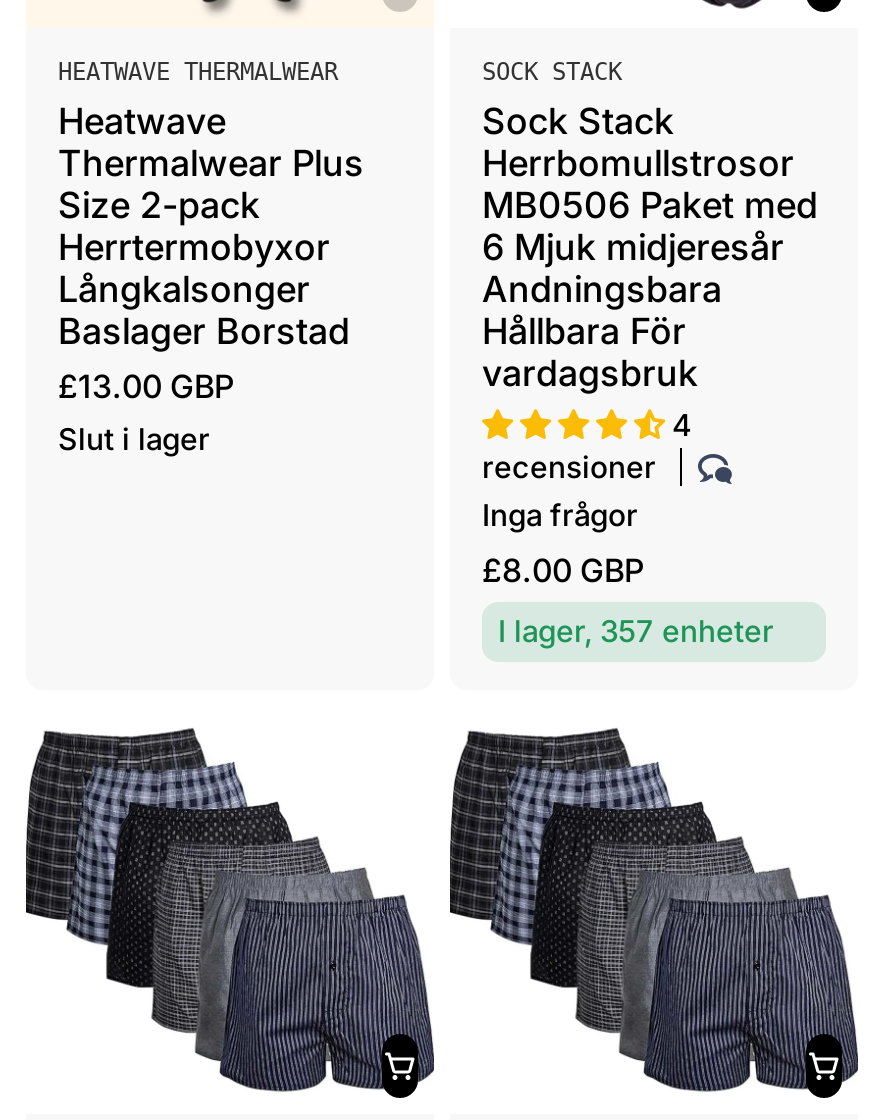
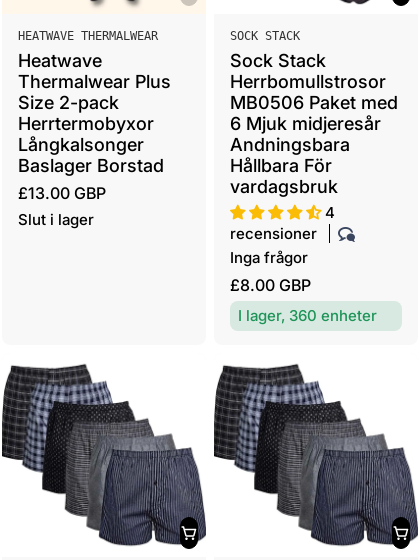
- I lager, 357 enheter
+ I lager, 360 enheter
